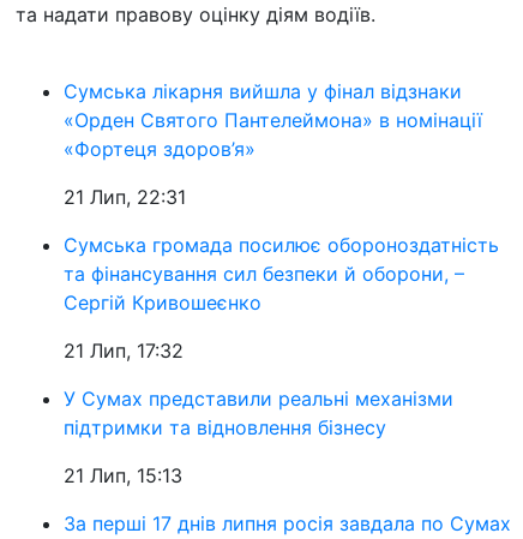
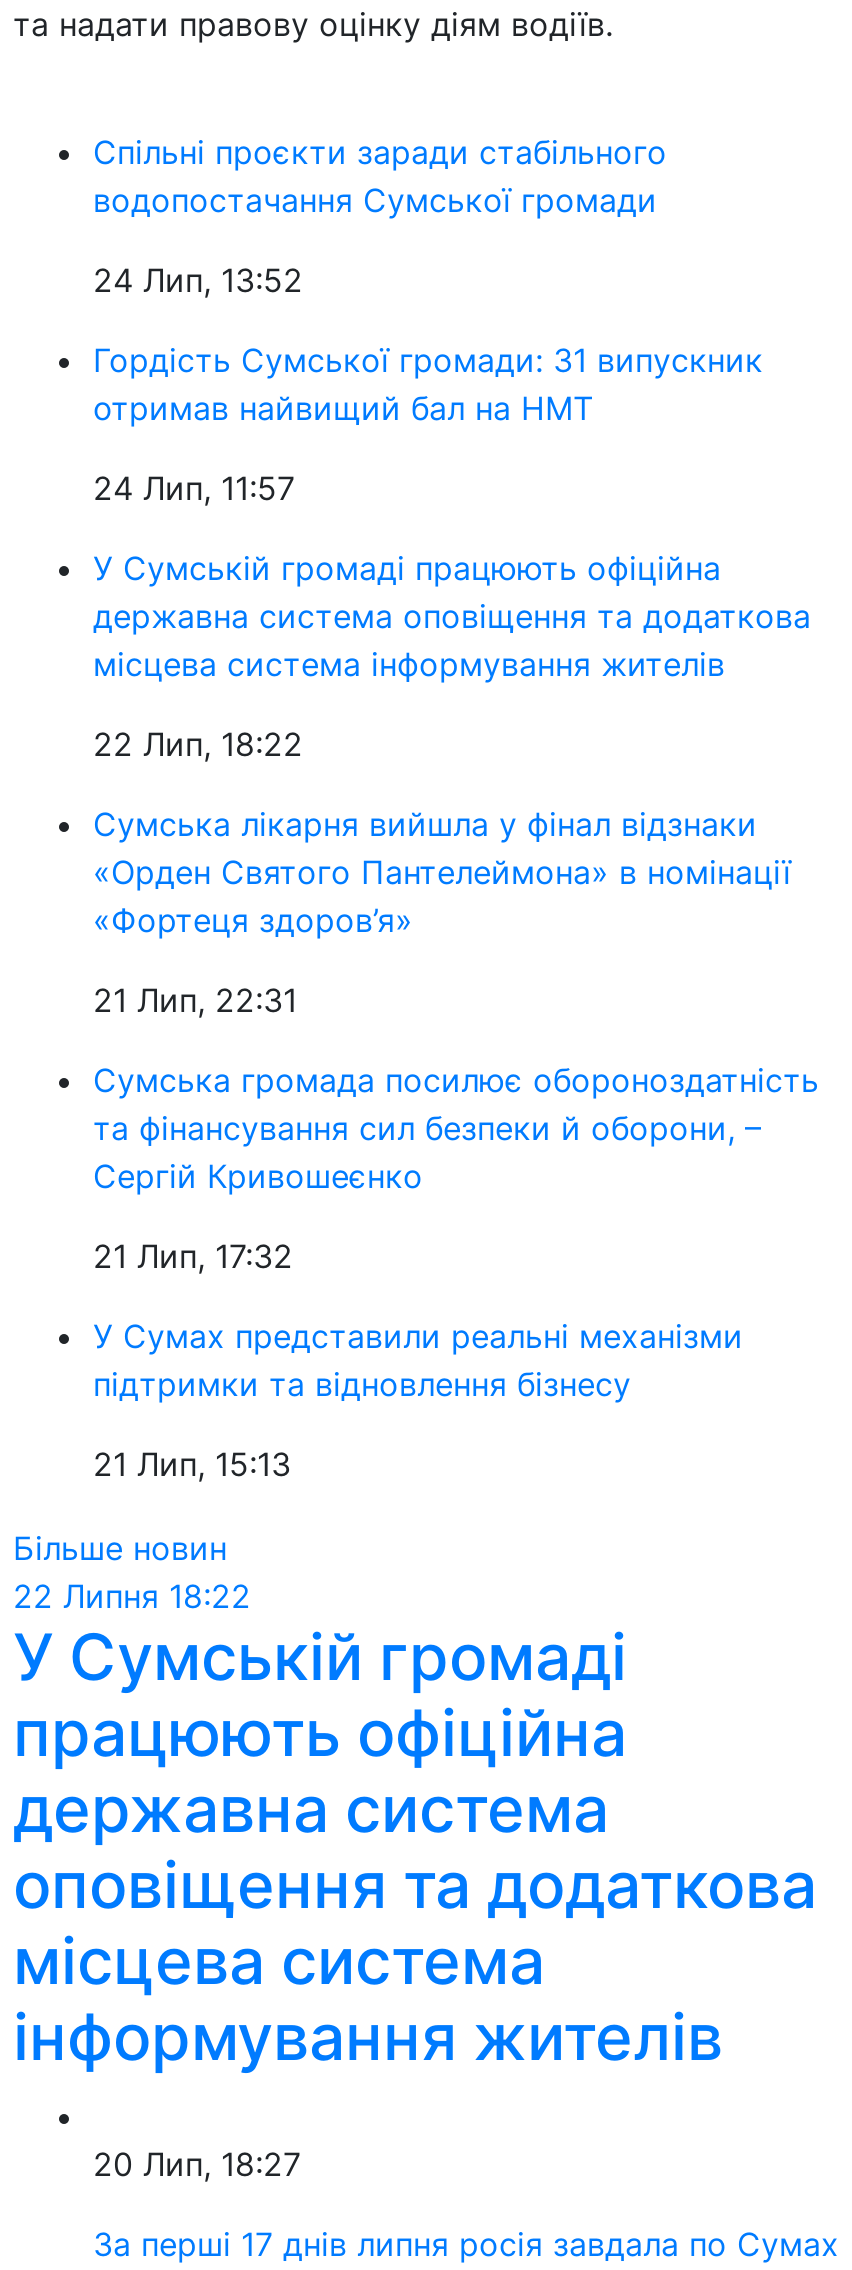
+ Спільні проєкти заради стабільного
+ водопостачання Сумської громади
+ 24 Лип, 13:52
+ Гордість Сумської громади: 31 випускник
+ отримав найвищий бал на НМТ
+ 24 Лип, 11:57
+ У Сумській громаді працюють офіційна
+ державна система оповіщення та додаткова
+ місцева система інформування жителів
+ 22 Лип, 18:22

+ Більше новин
+ 22 Липня 18:22
+ У Сумській громаді
+ працюють офіційна
+ державна система
+ оповіщення та додаткова
+ місцева система
+ інформування жителів
+ 20 Лип, 18:27
